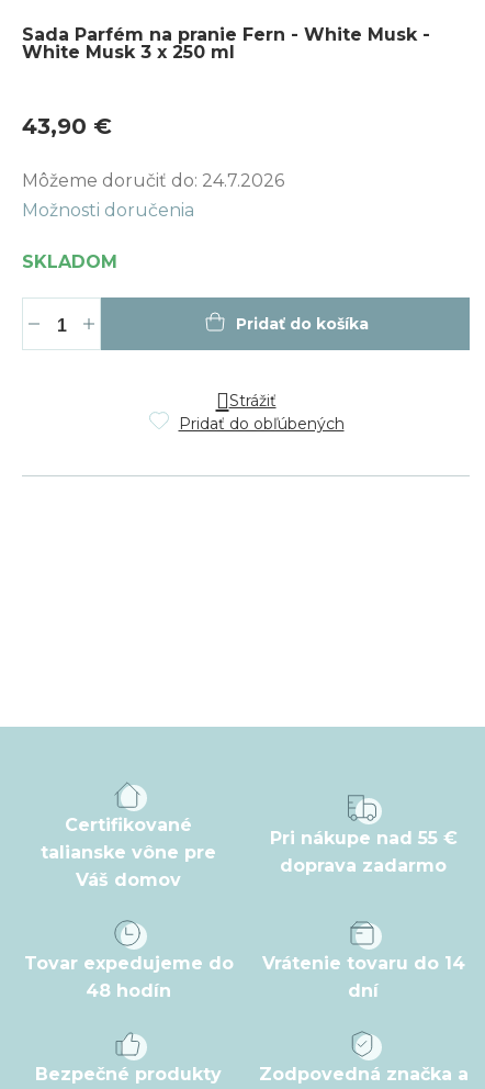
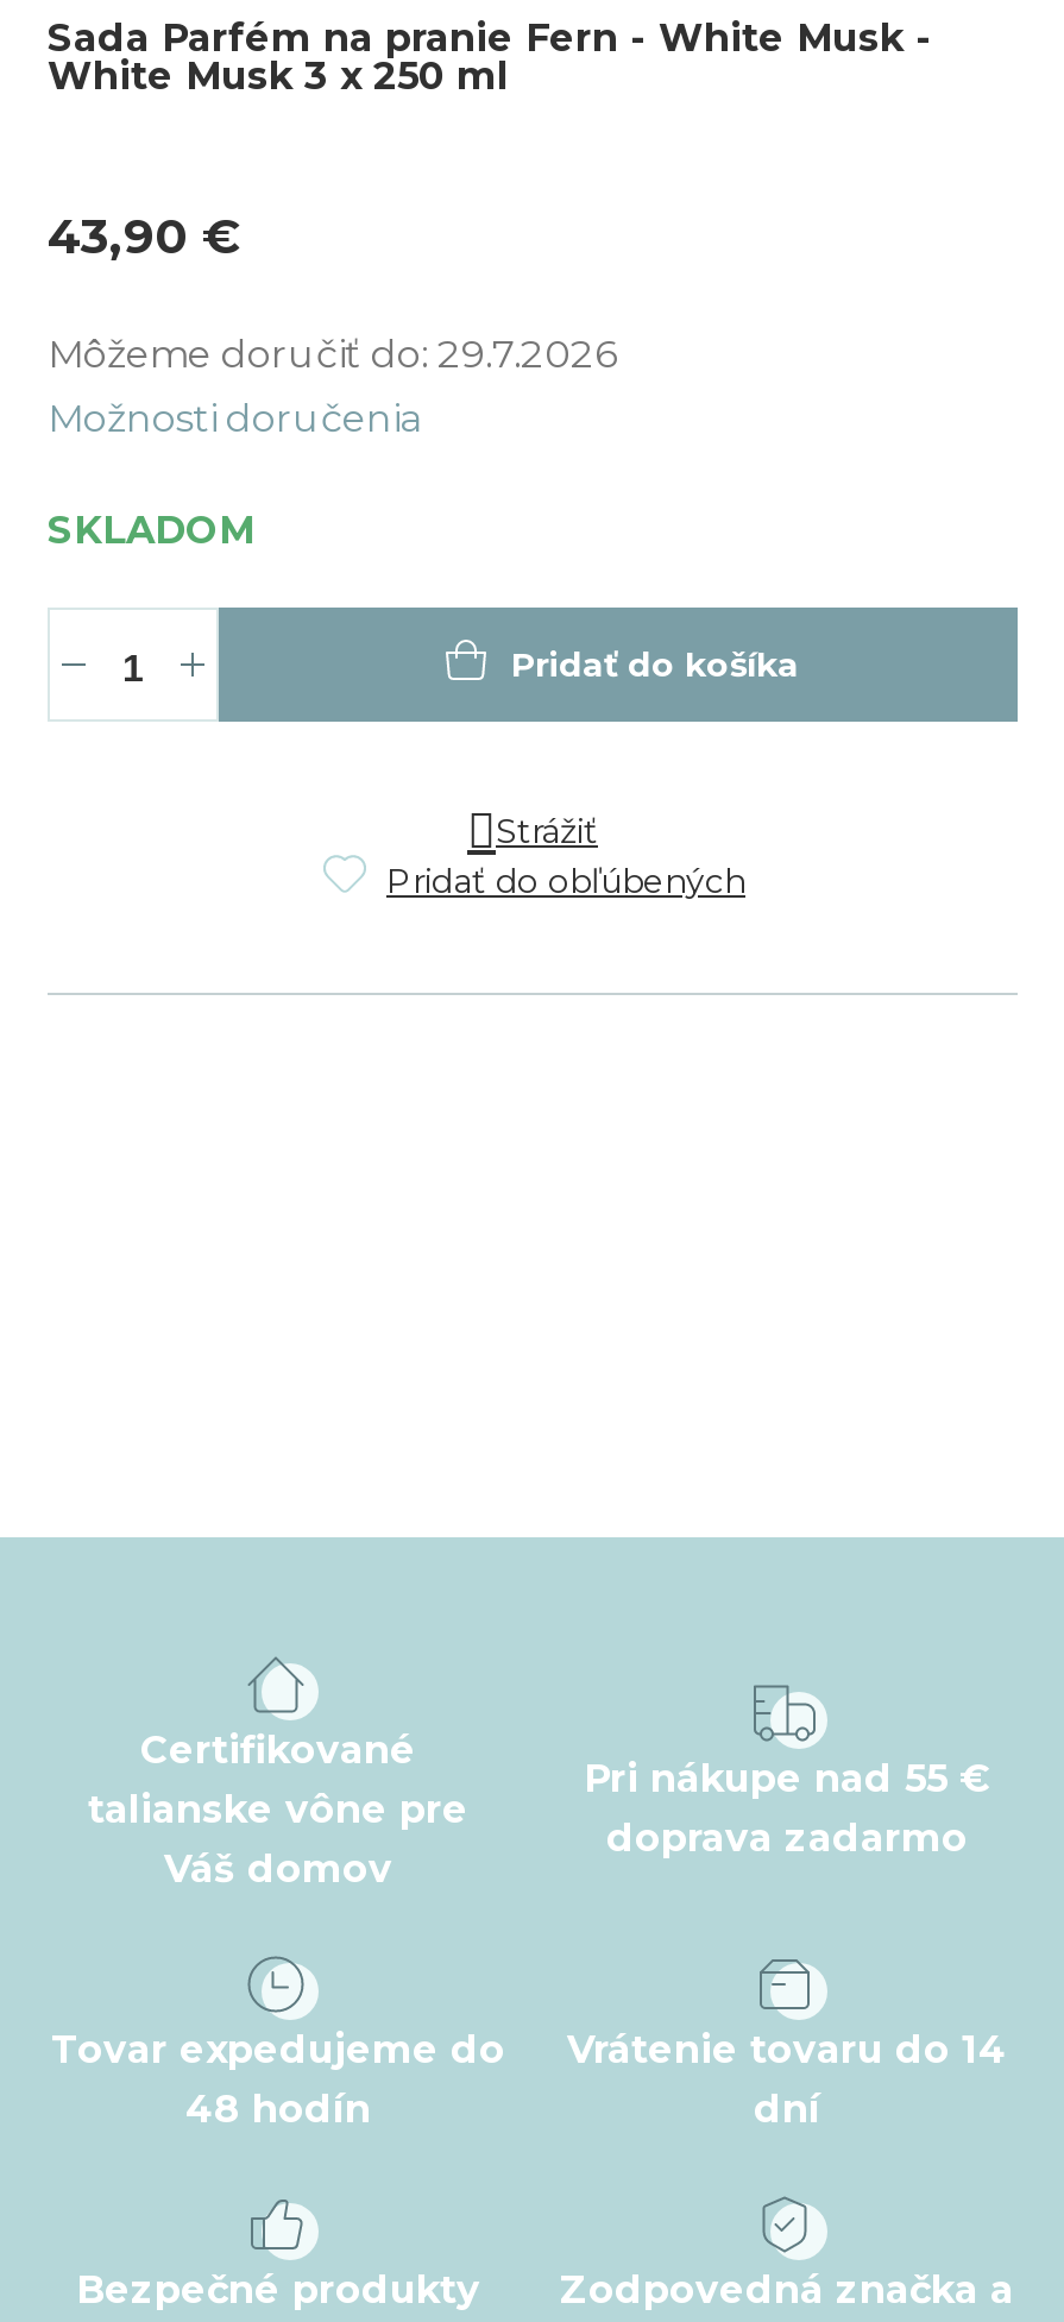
- Môžeme doručiť do: 24.7.2026
+ Môžeme doručiť do: 29.7.2026
